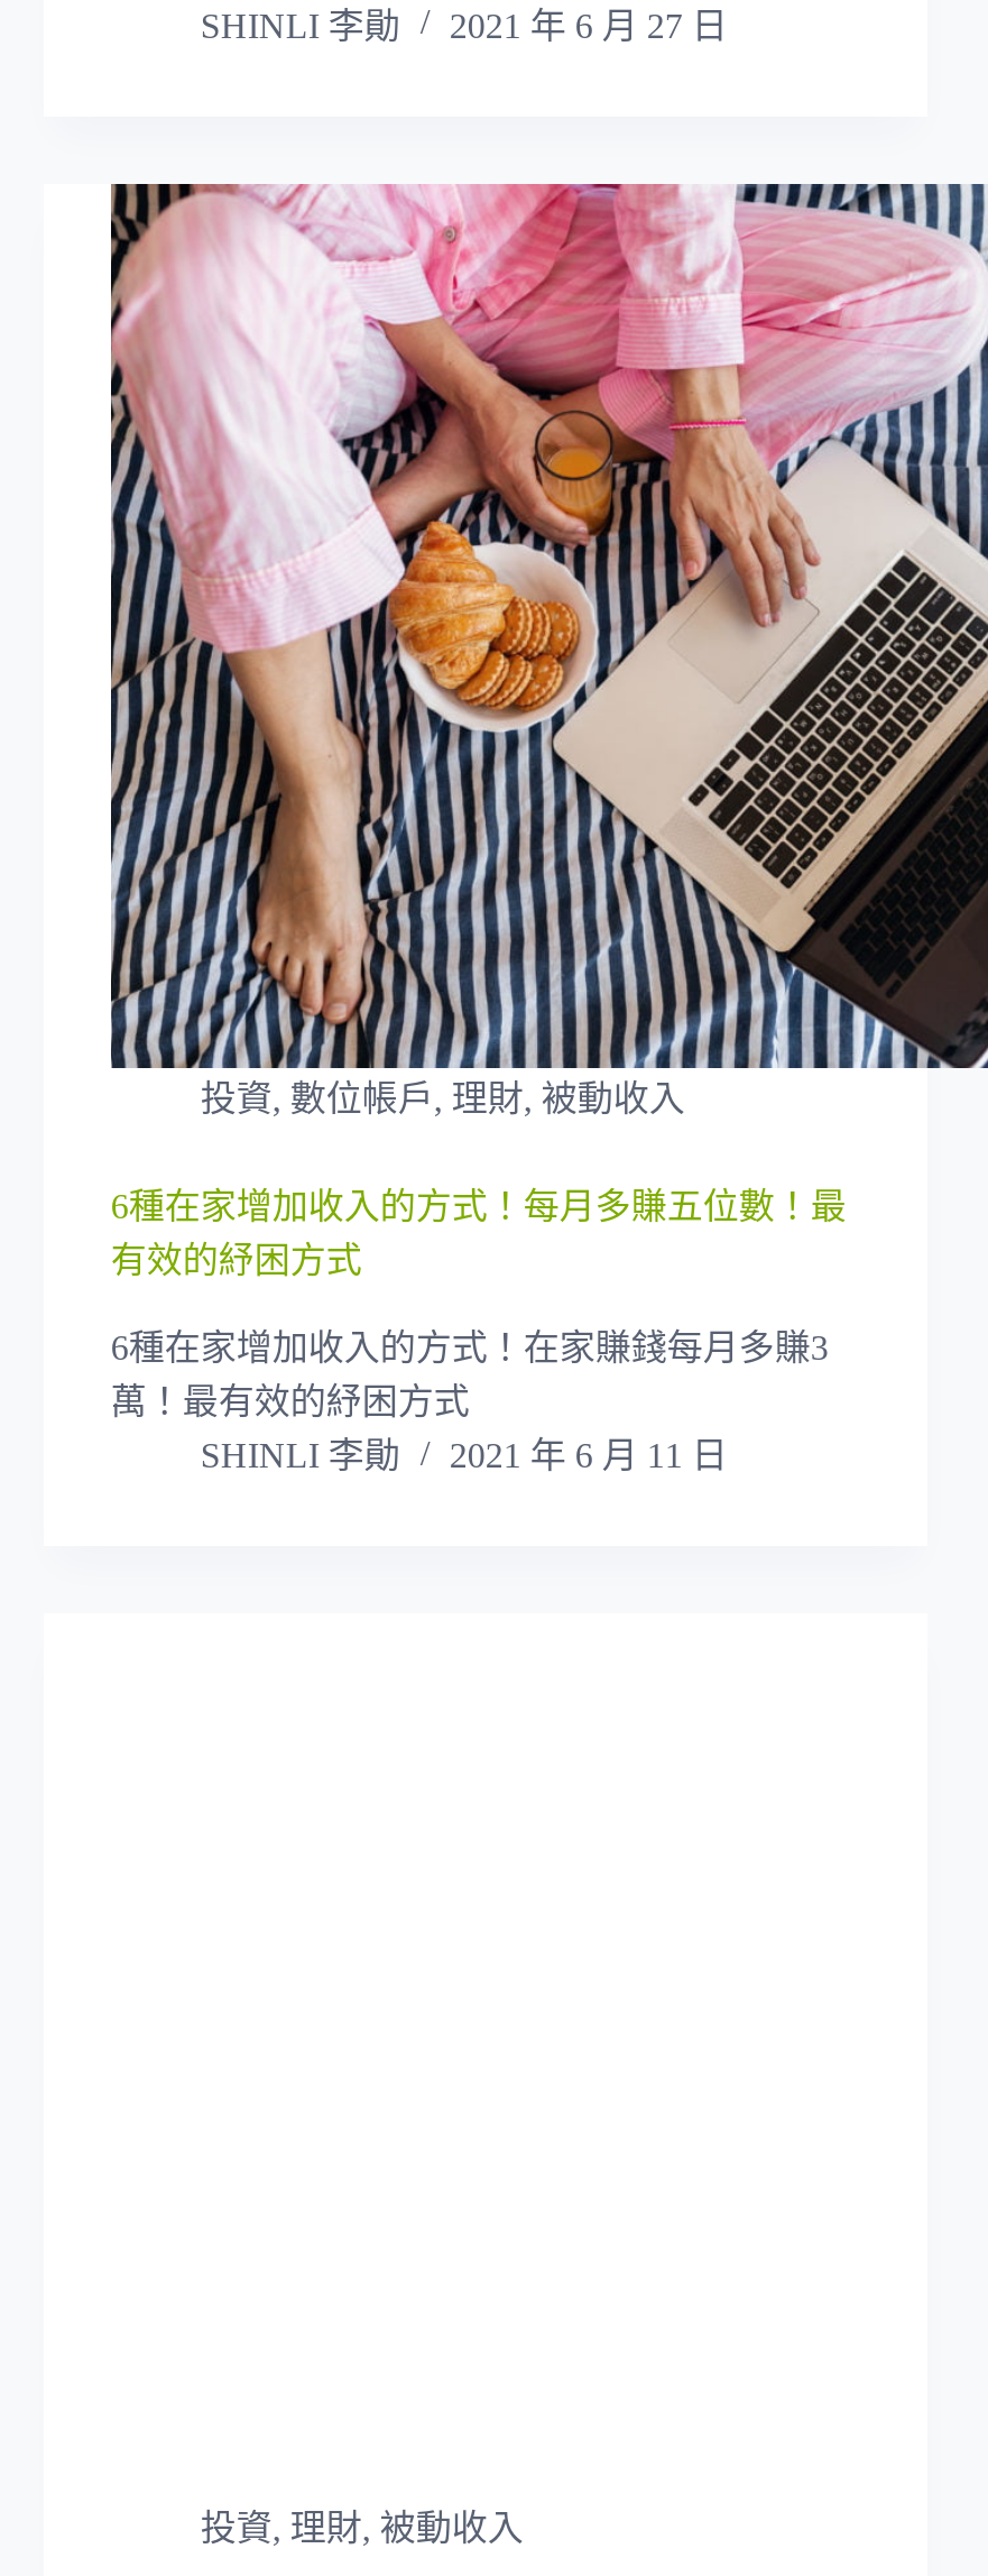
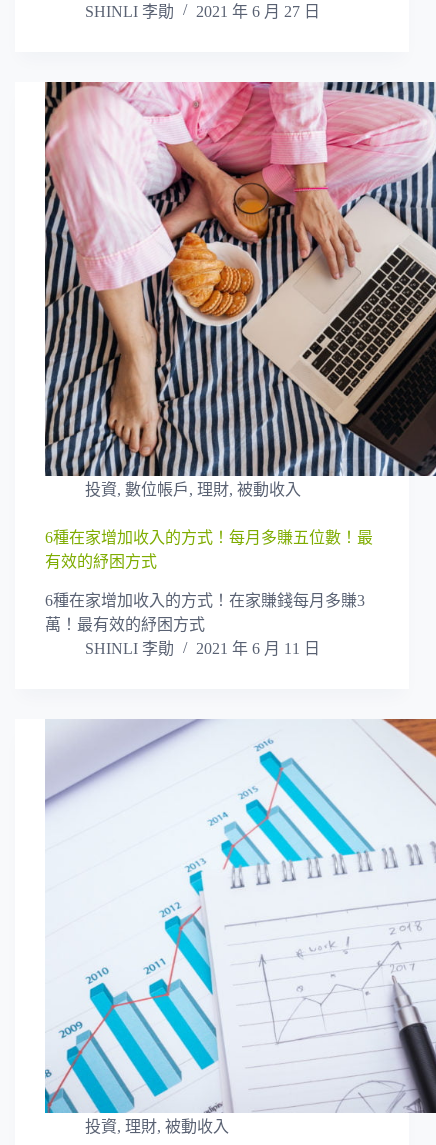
+ [image]
